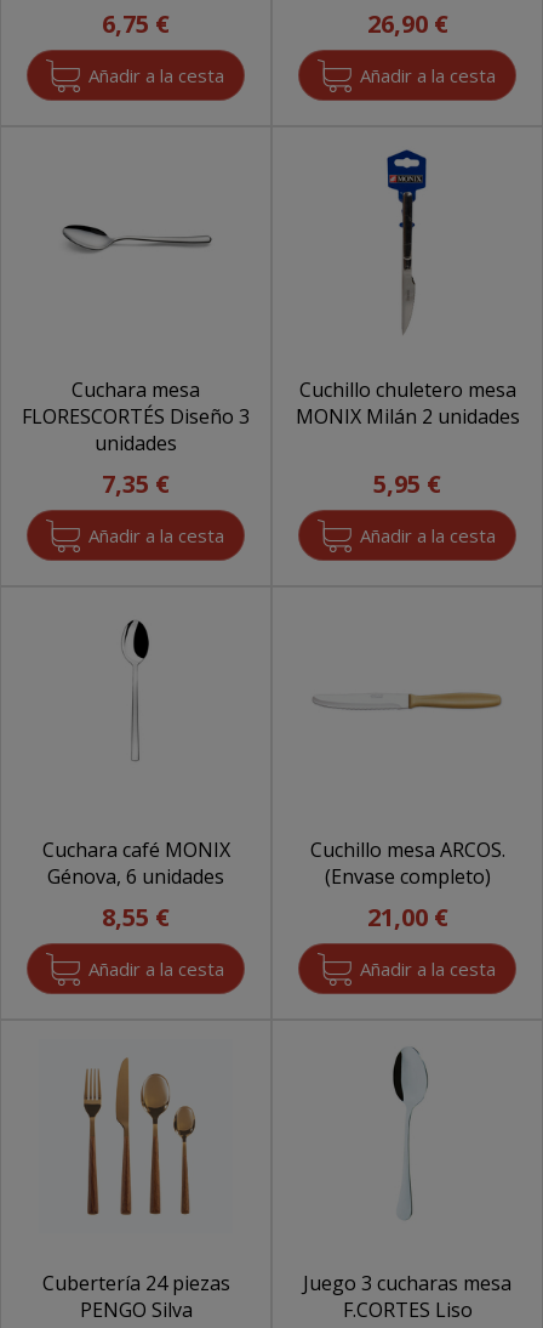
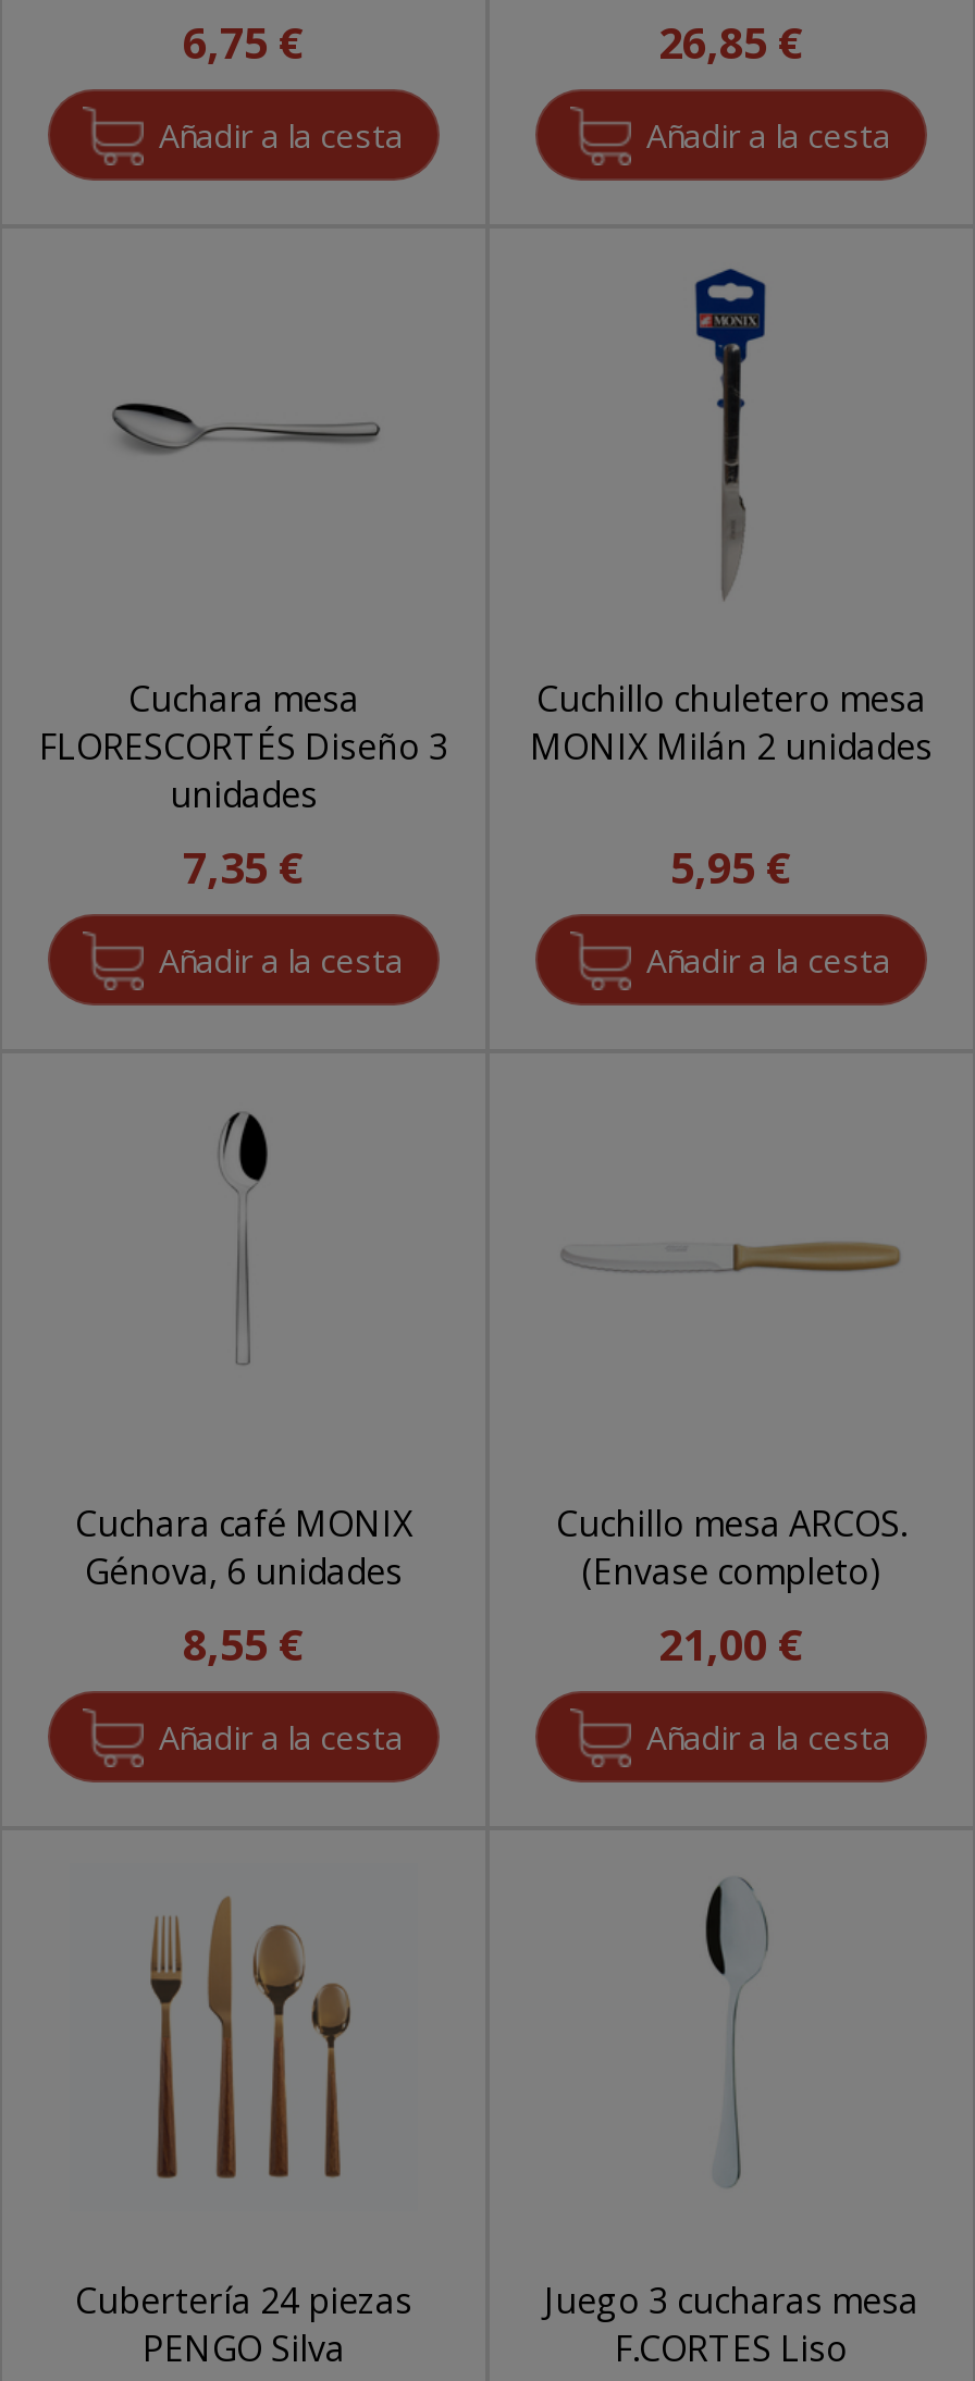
- 26,90 €
+ 26,85 €
